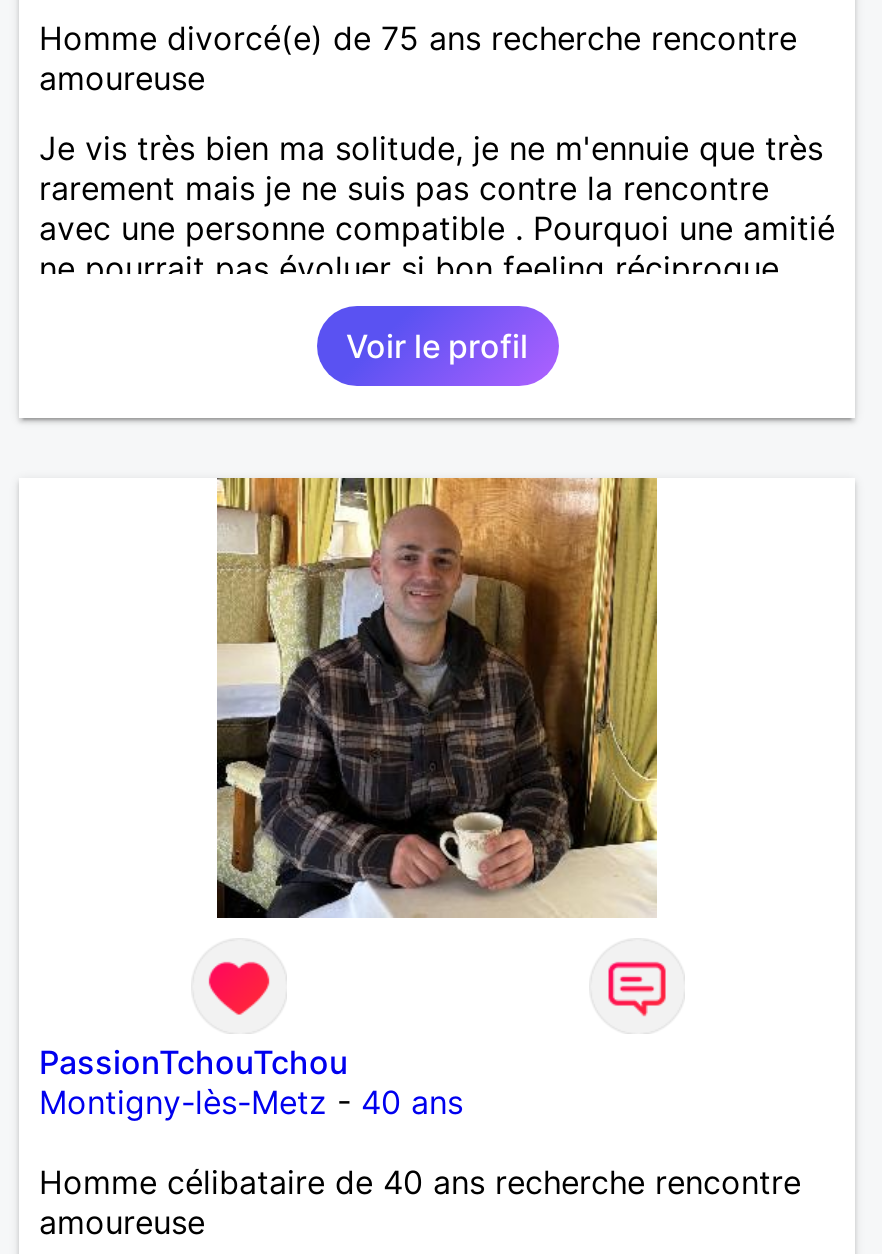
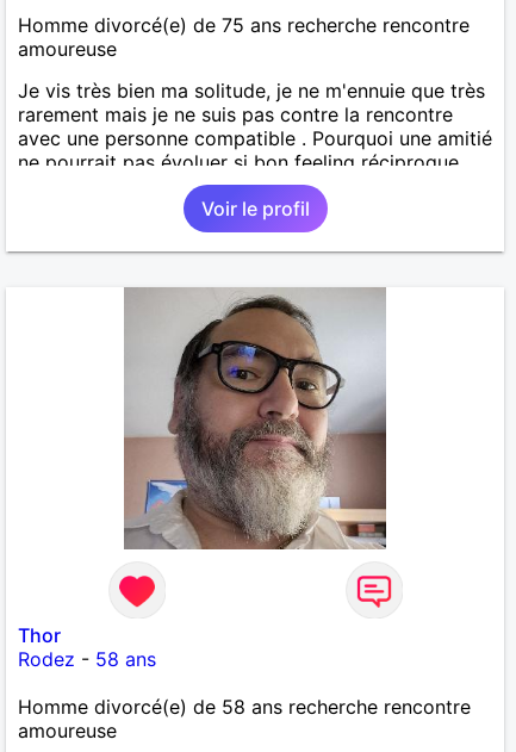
- [image]
+ [image]

- PassionTchouTchou
- Montigny-lès-Metz - 40 ans
+ Thor
+ Rodez - 58 ans

- Homme célibataire de 40 ans recherche rencontre
+ Homme divorcé(e) de 58 ans recherche rencontre
